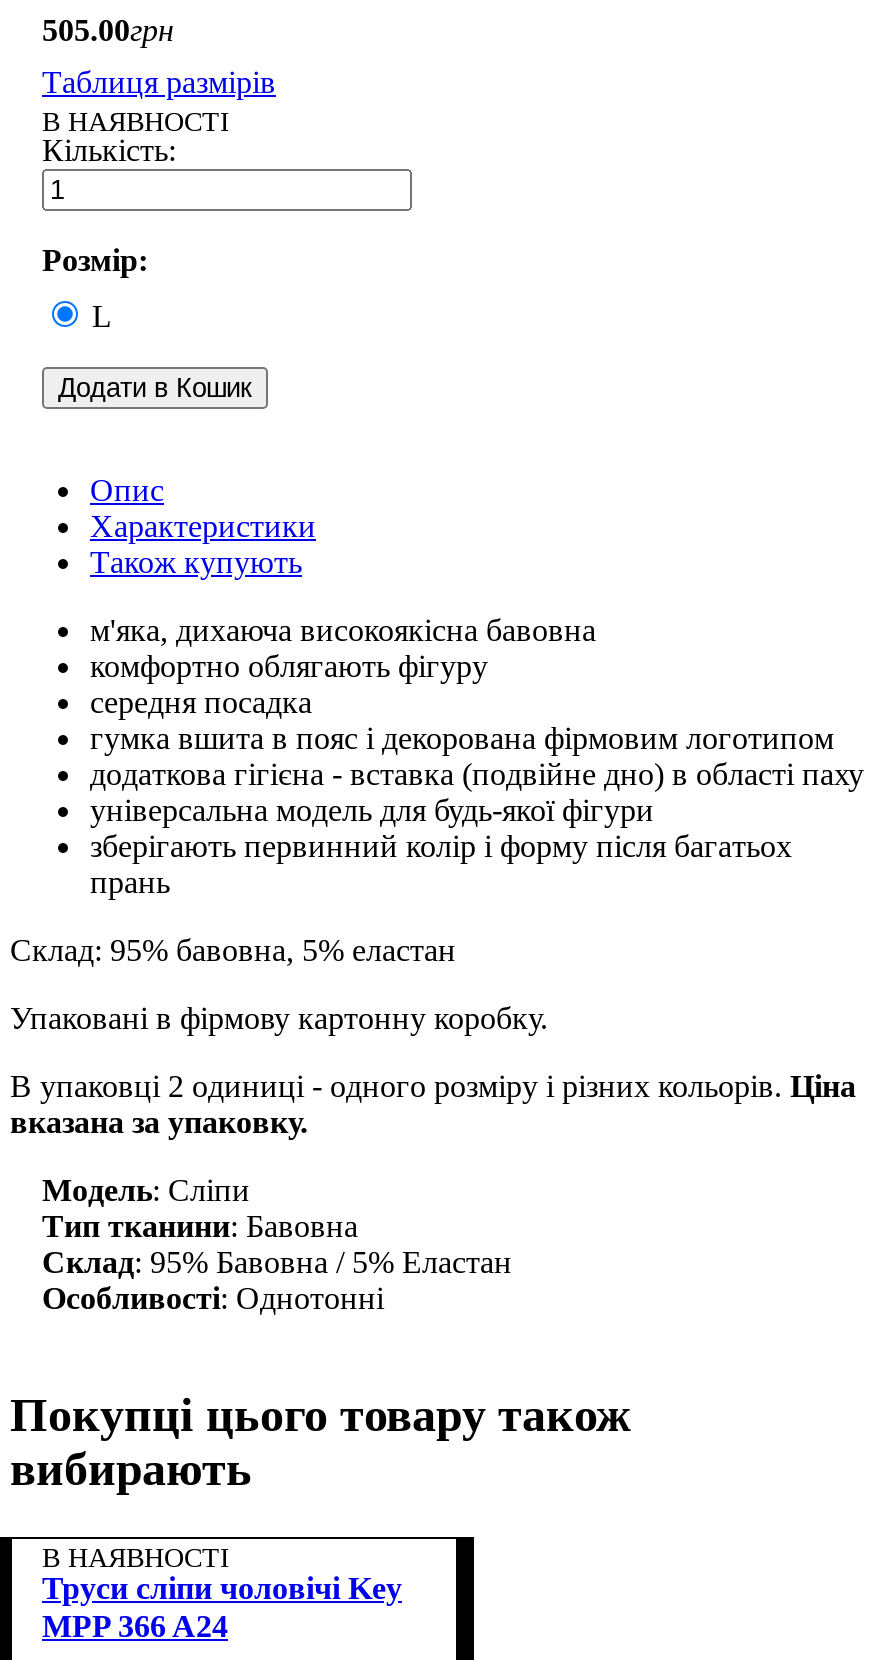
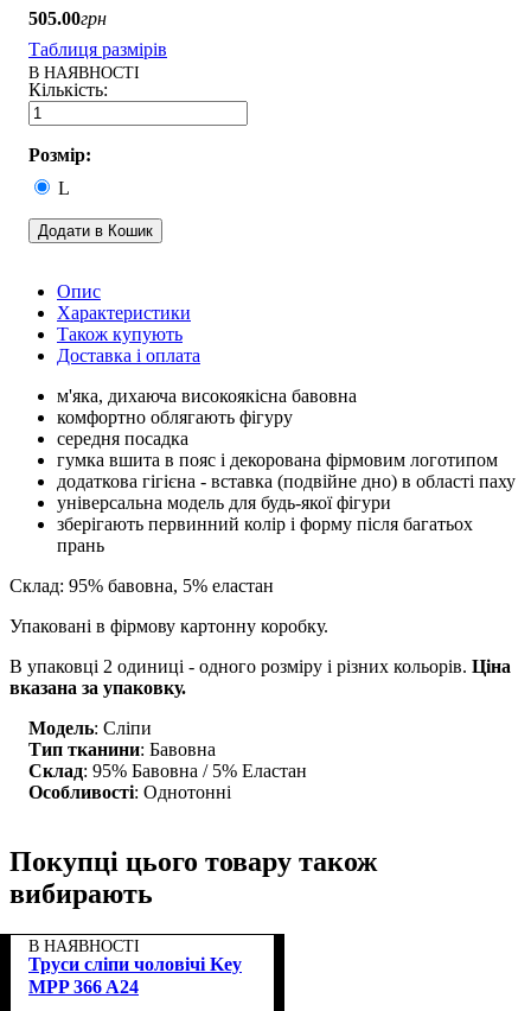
+ Доставка і оплата
